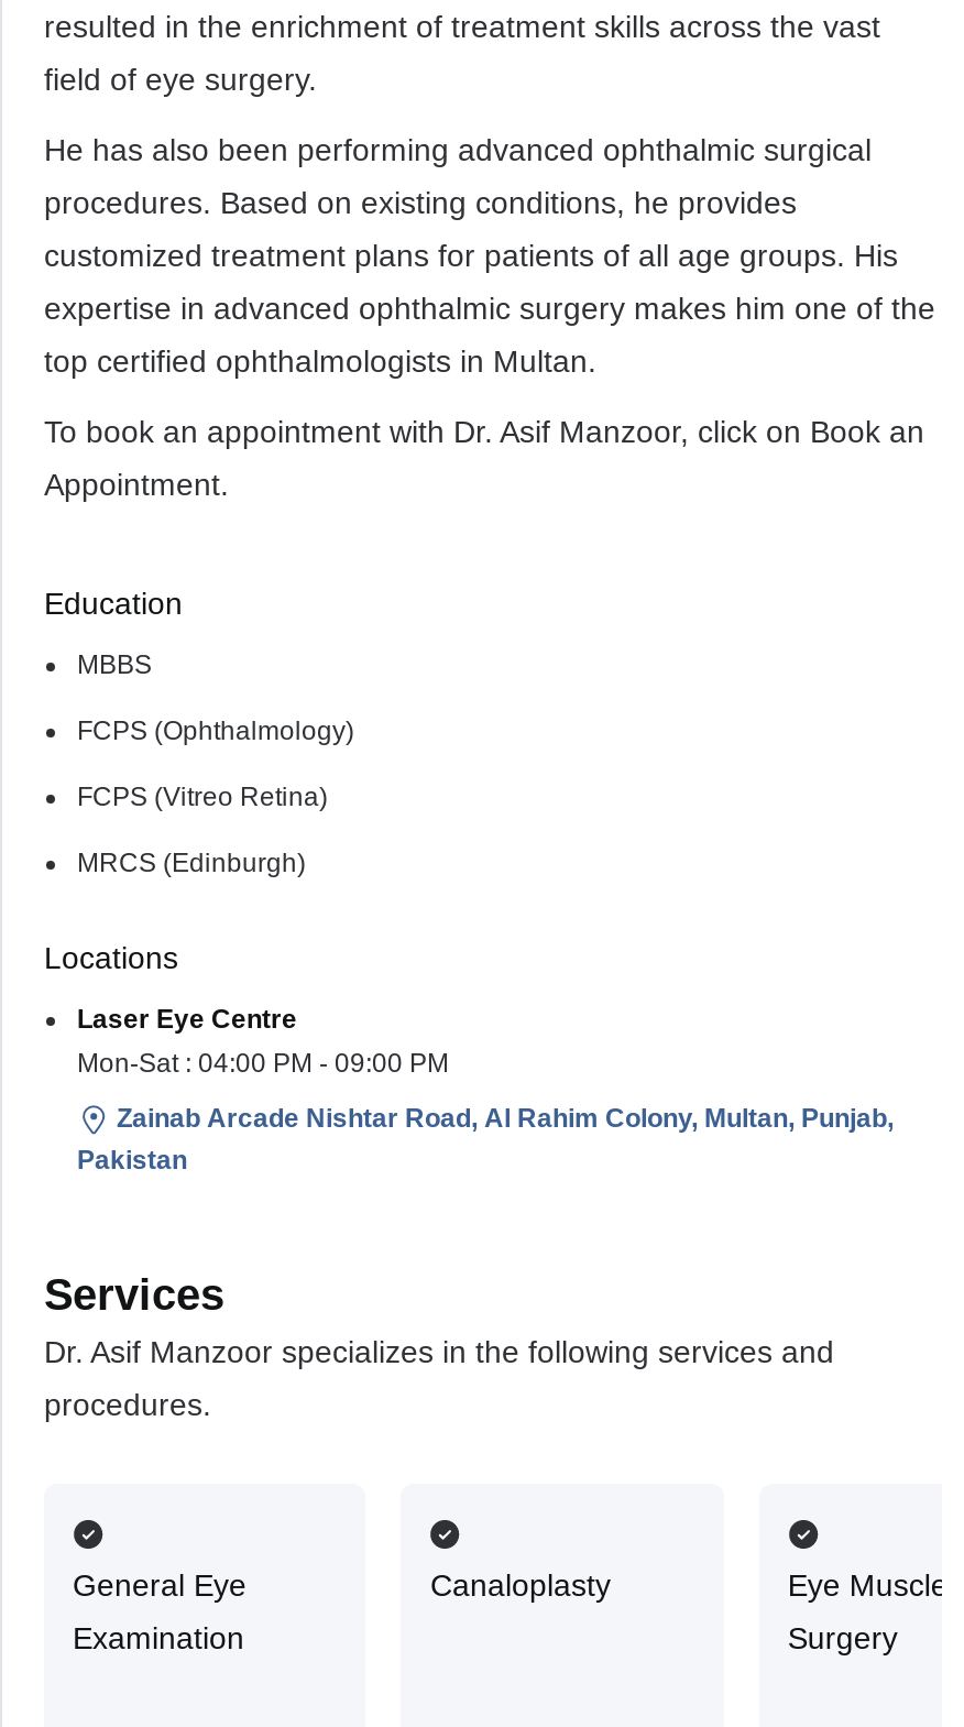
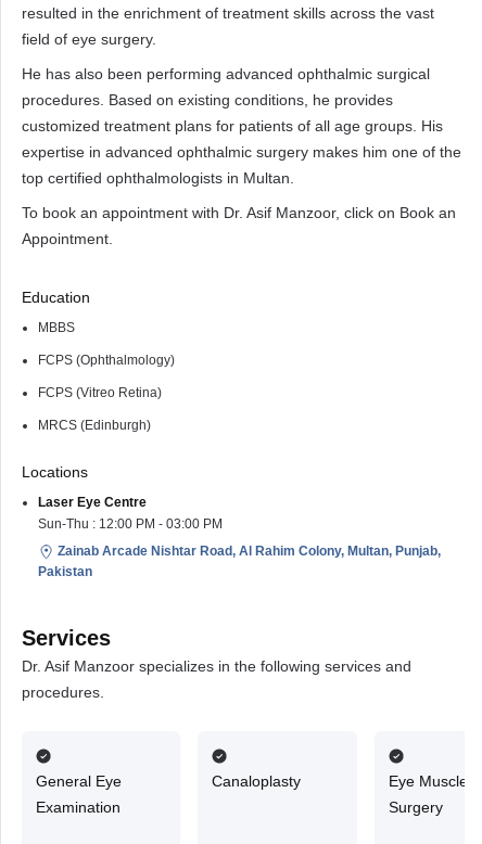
- Mon-Sat : 04:00 PM - 09:00 PM
+ Sun-Thu : 12:00 PM - 03:00 PM
